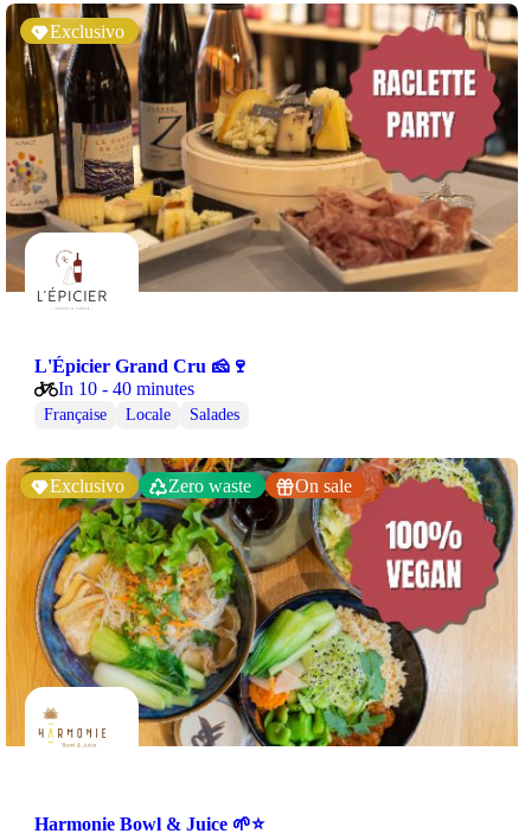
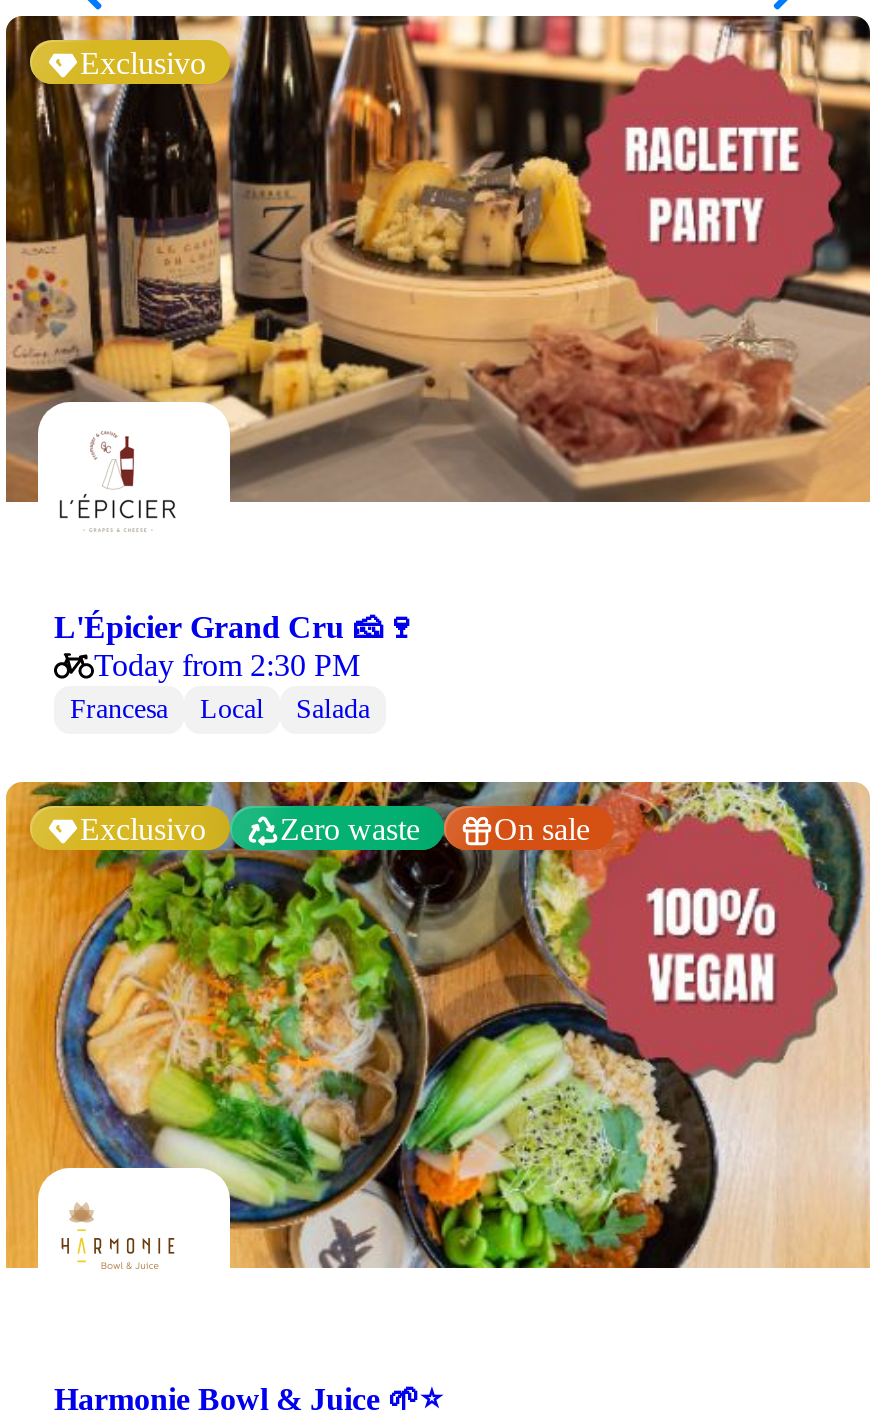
- In 10 - 40 minutes
- Française
- Locale
- Salades
+ Today from 2:30 PM
+ Francesa
+ Local
+ Salada
